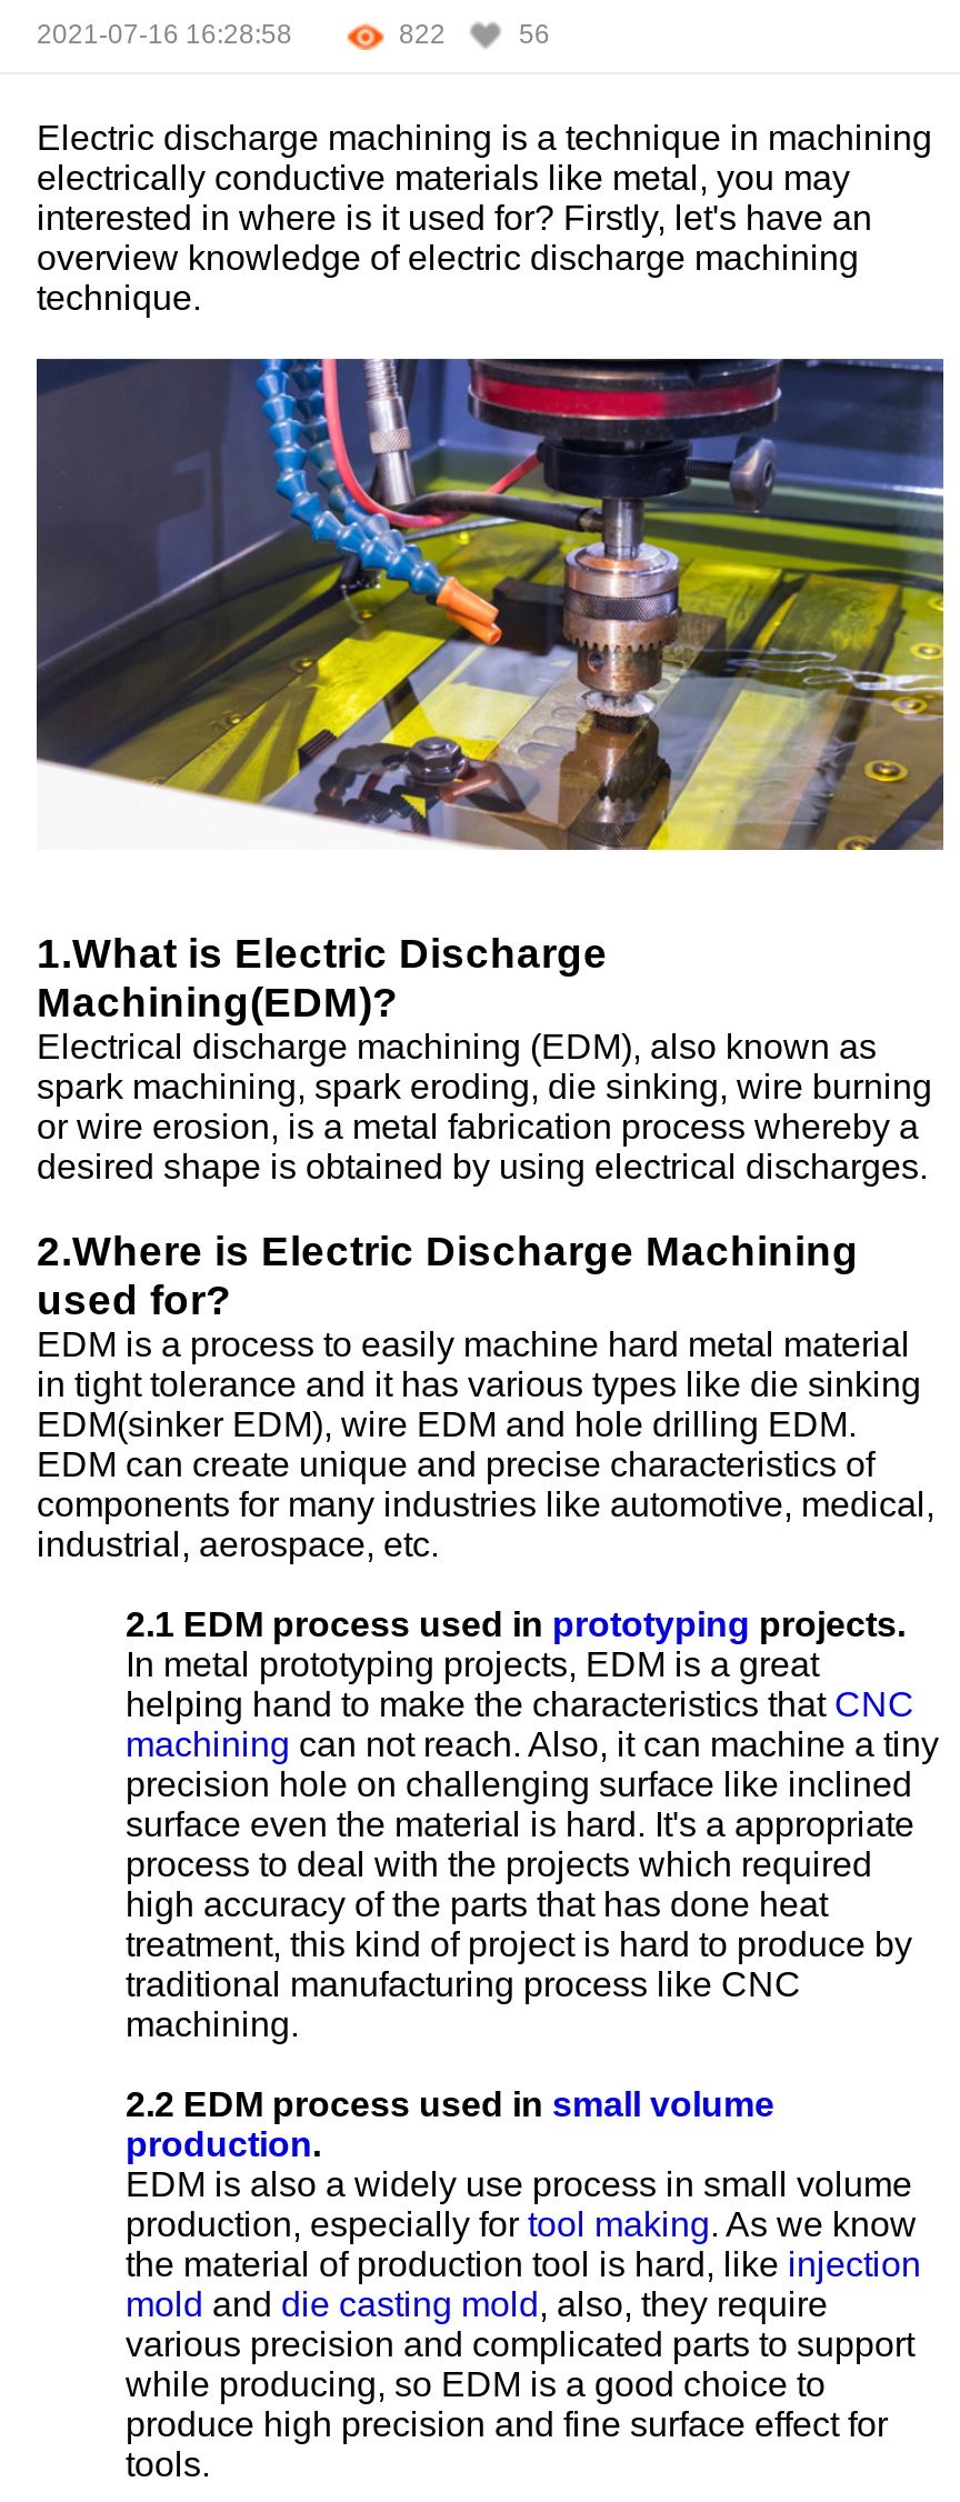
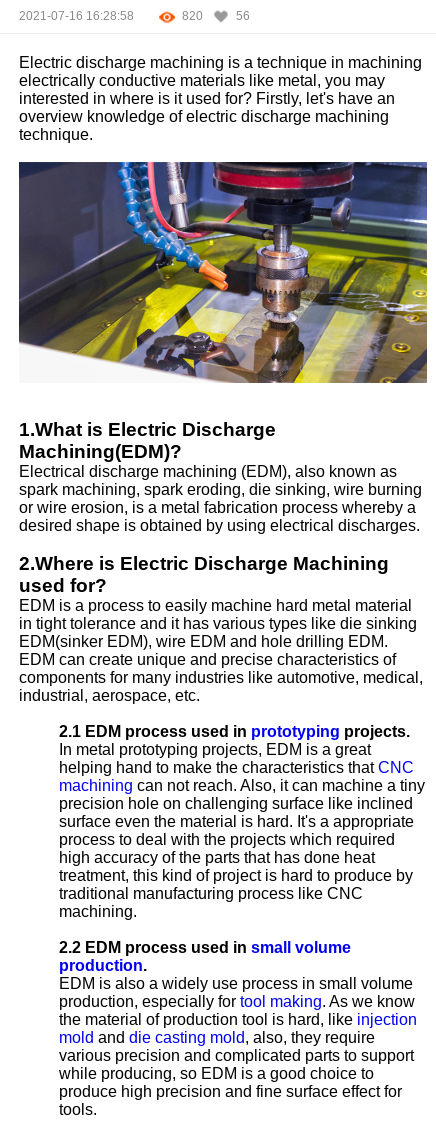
- 822
+ 820
